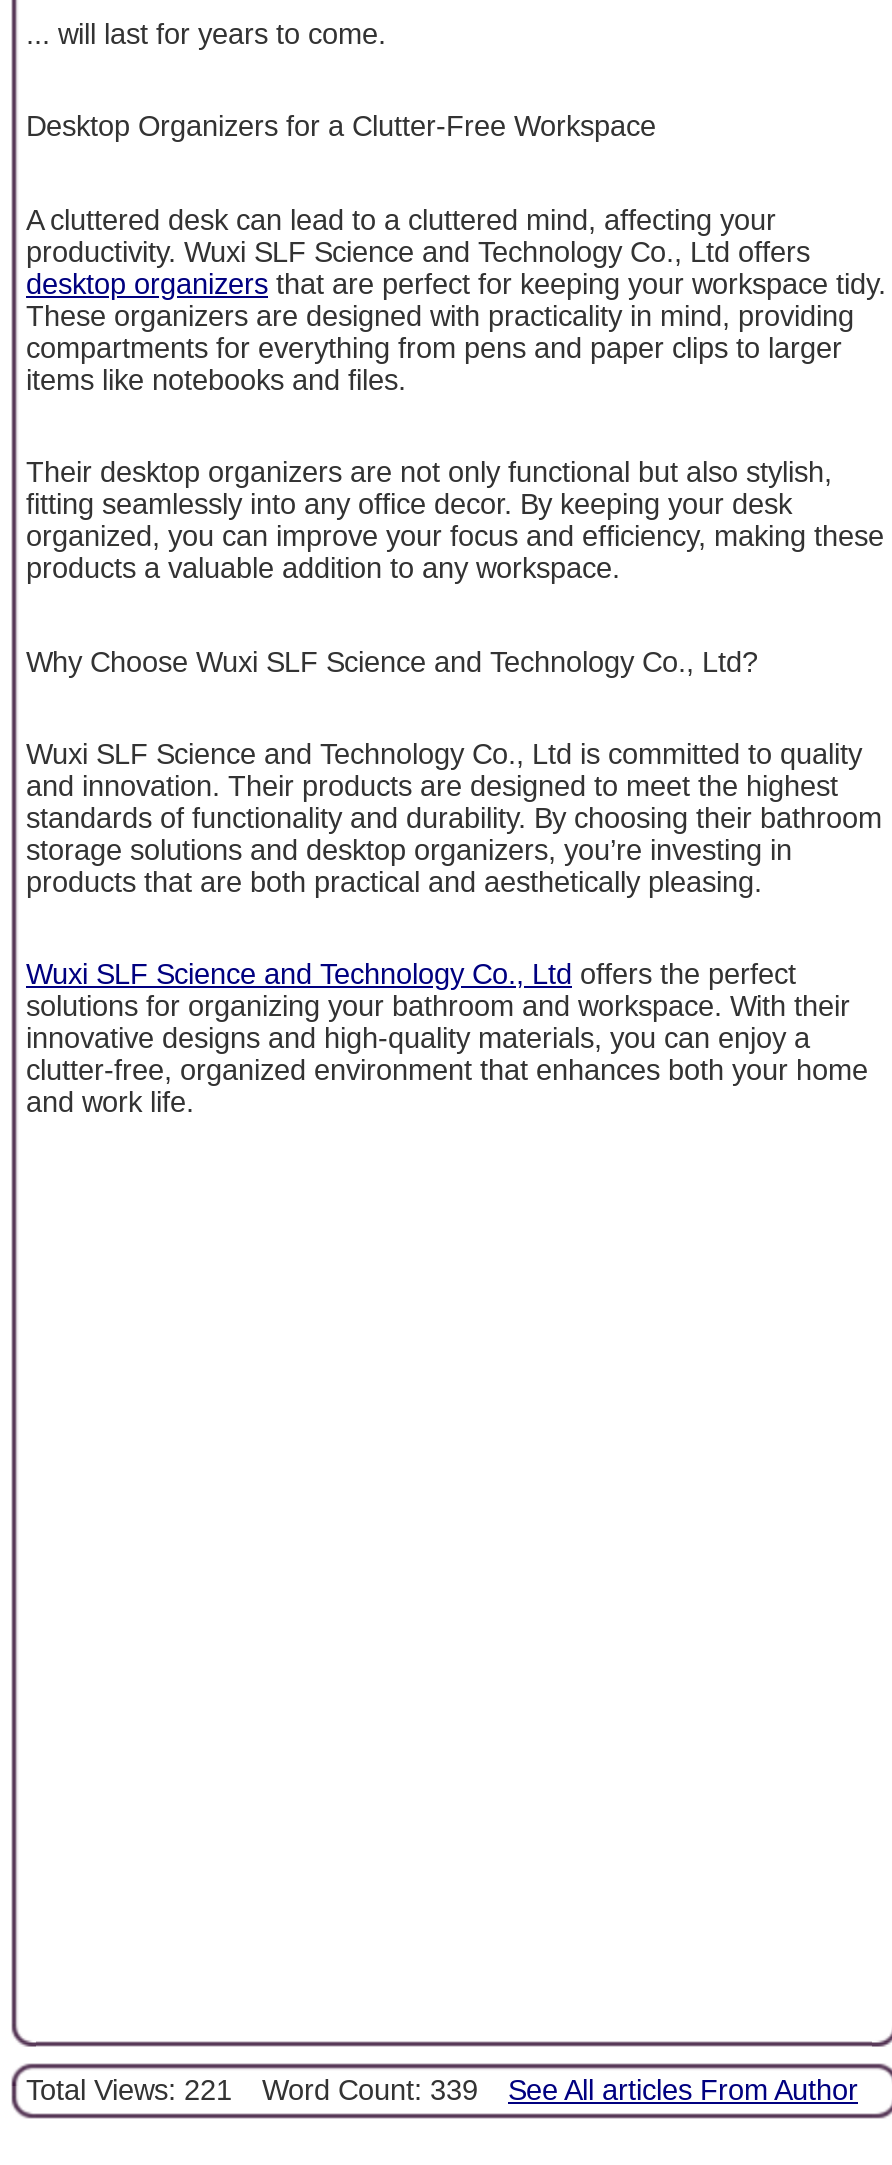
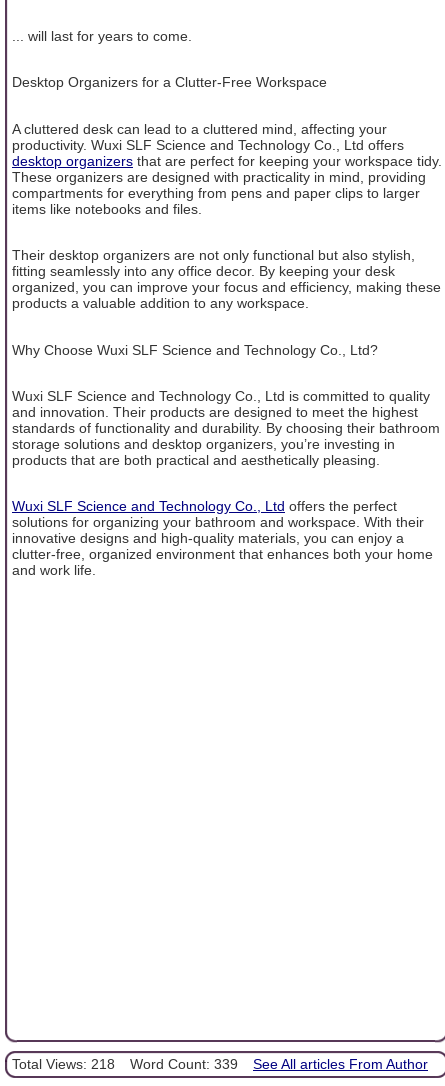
- Total Views: 221 Word Count: 339 See All articles From Author
+ Total Views: 218 Word Count: 339 See All articles From Author
